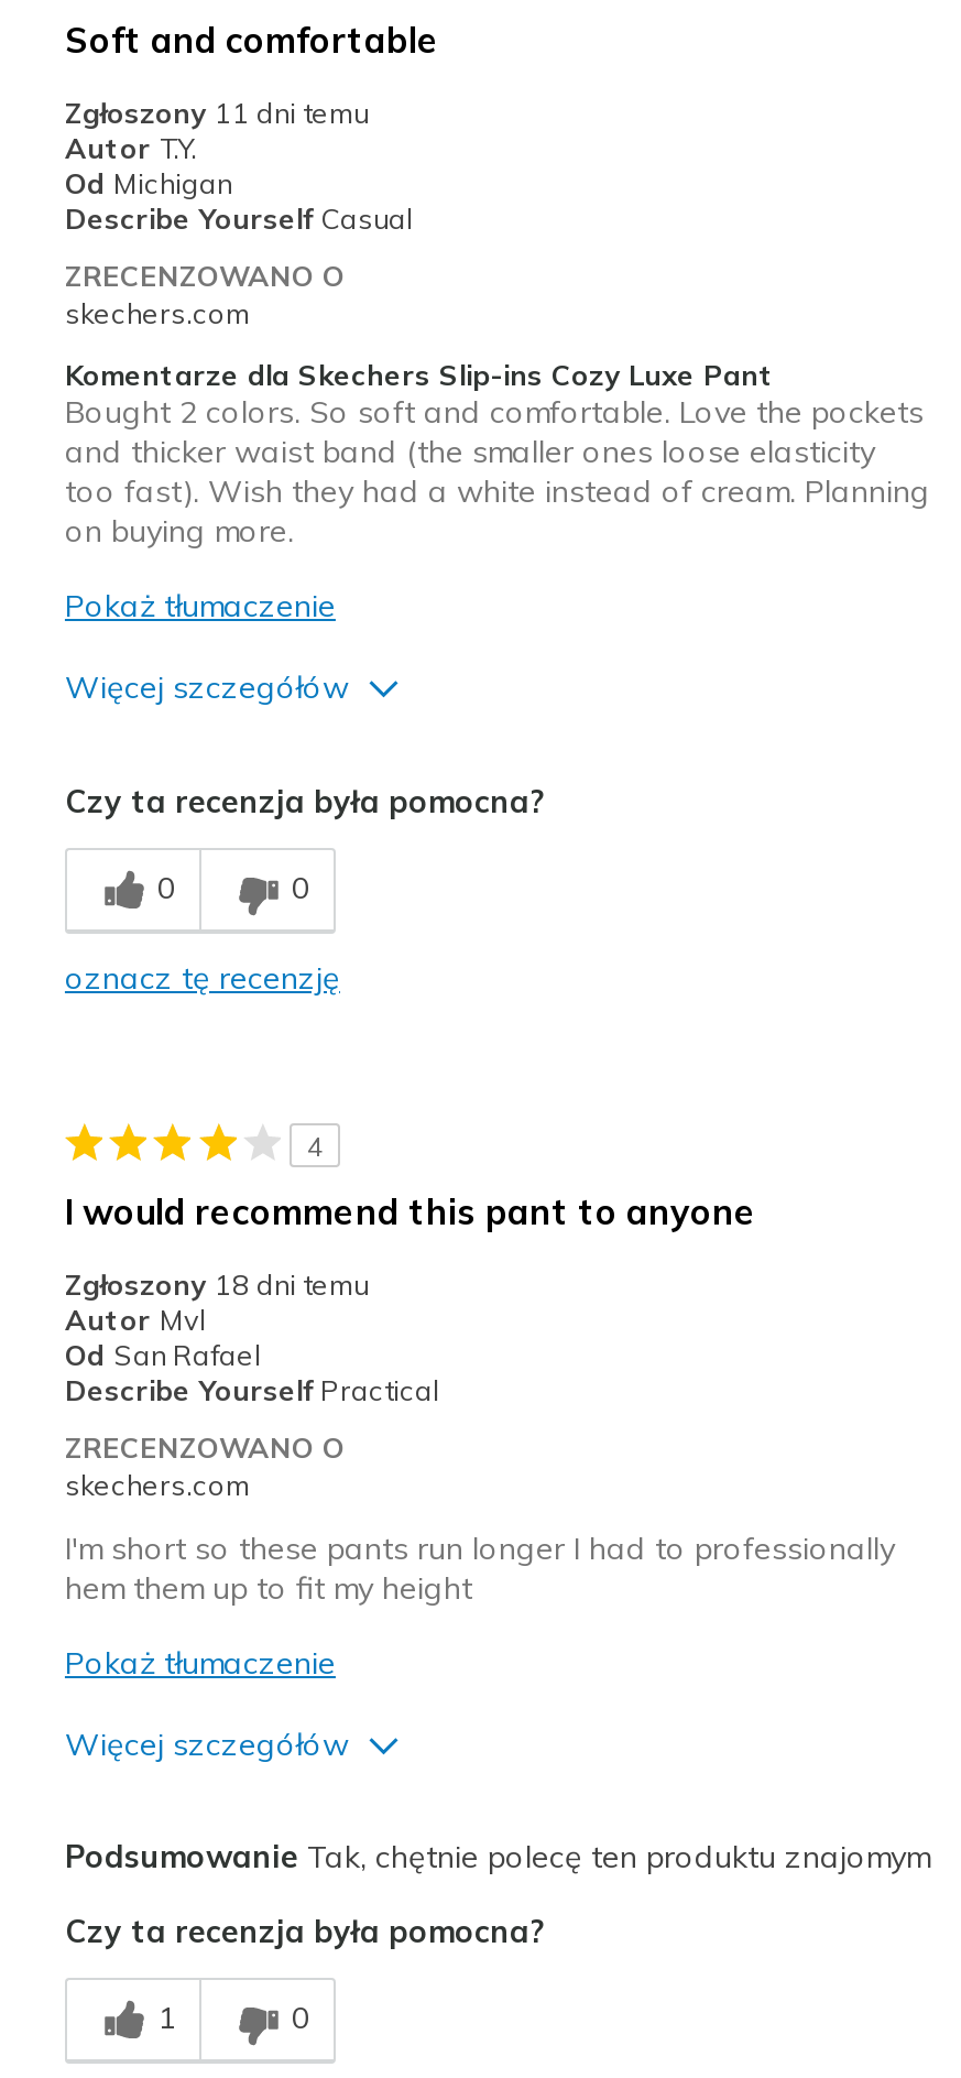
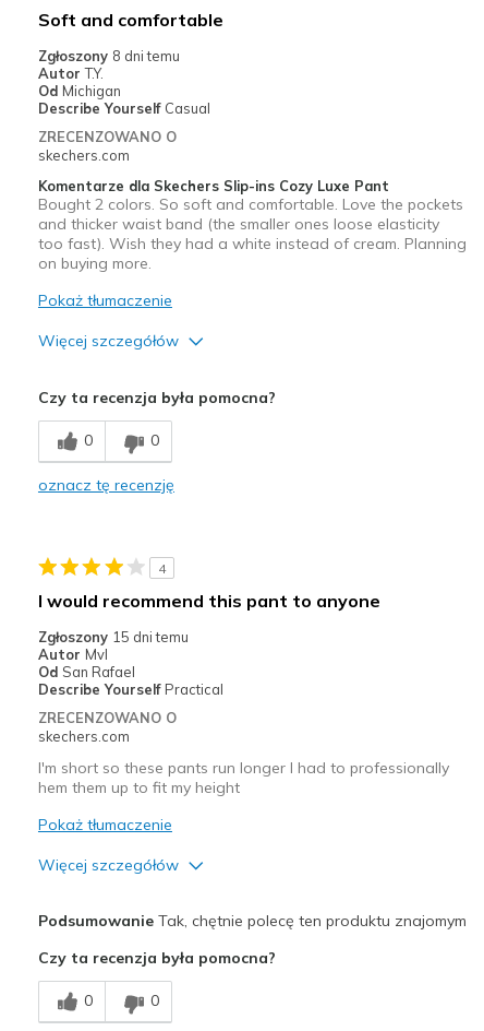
- Zgłoszony 11 dni temu
+ Zgłoszony 8 dni temu

- Zgłoszony 18 dni temu
+ Zgłoszony 15 dni temu

- 1
+ 0
